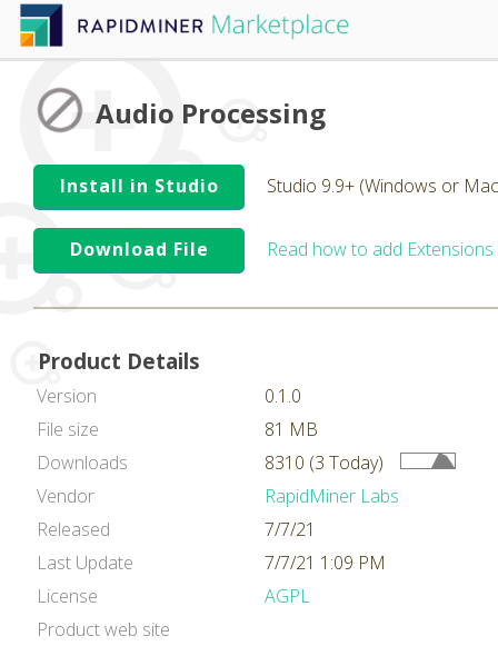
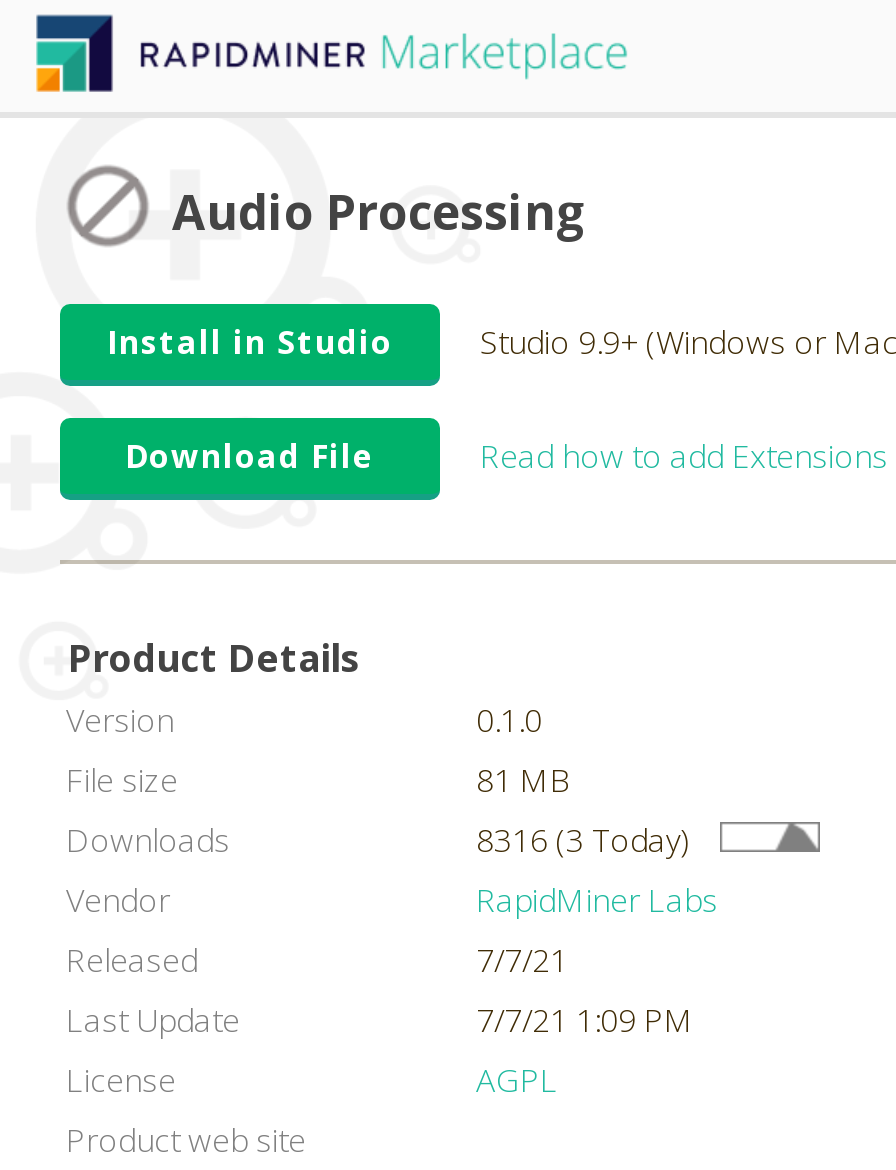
- 8310 (3 Today)
+ 8316 (3 Today)
